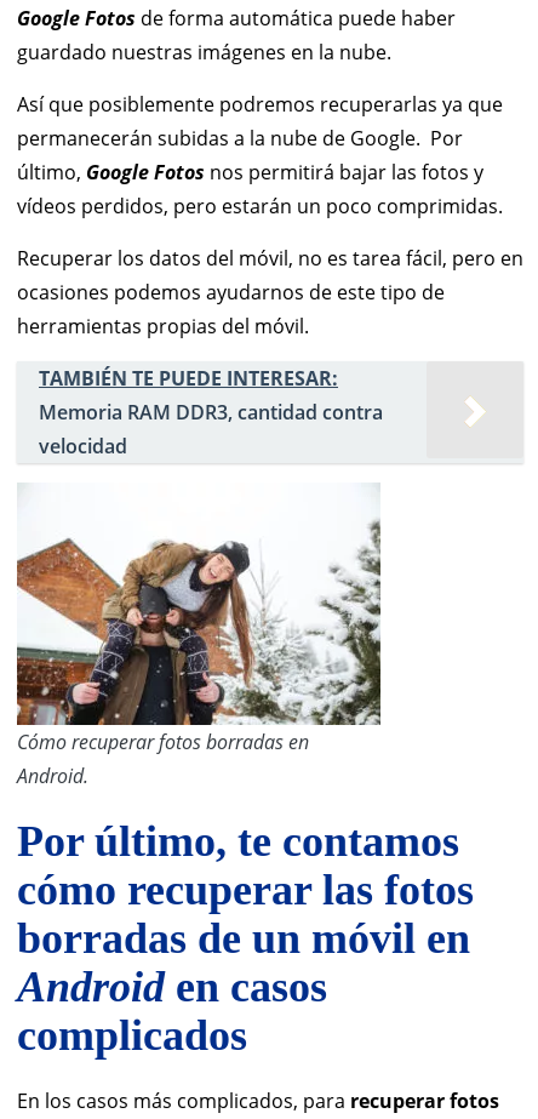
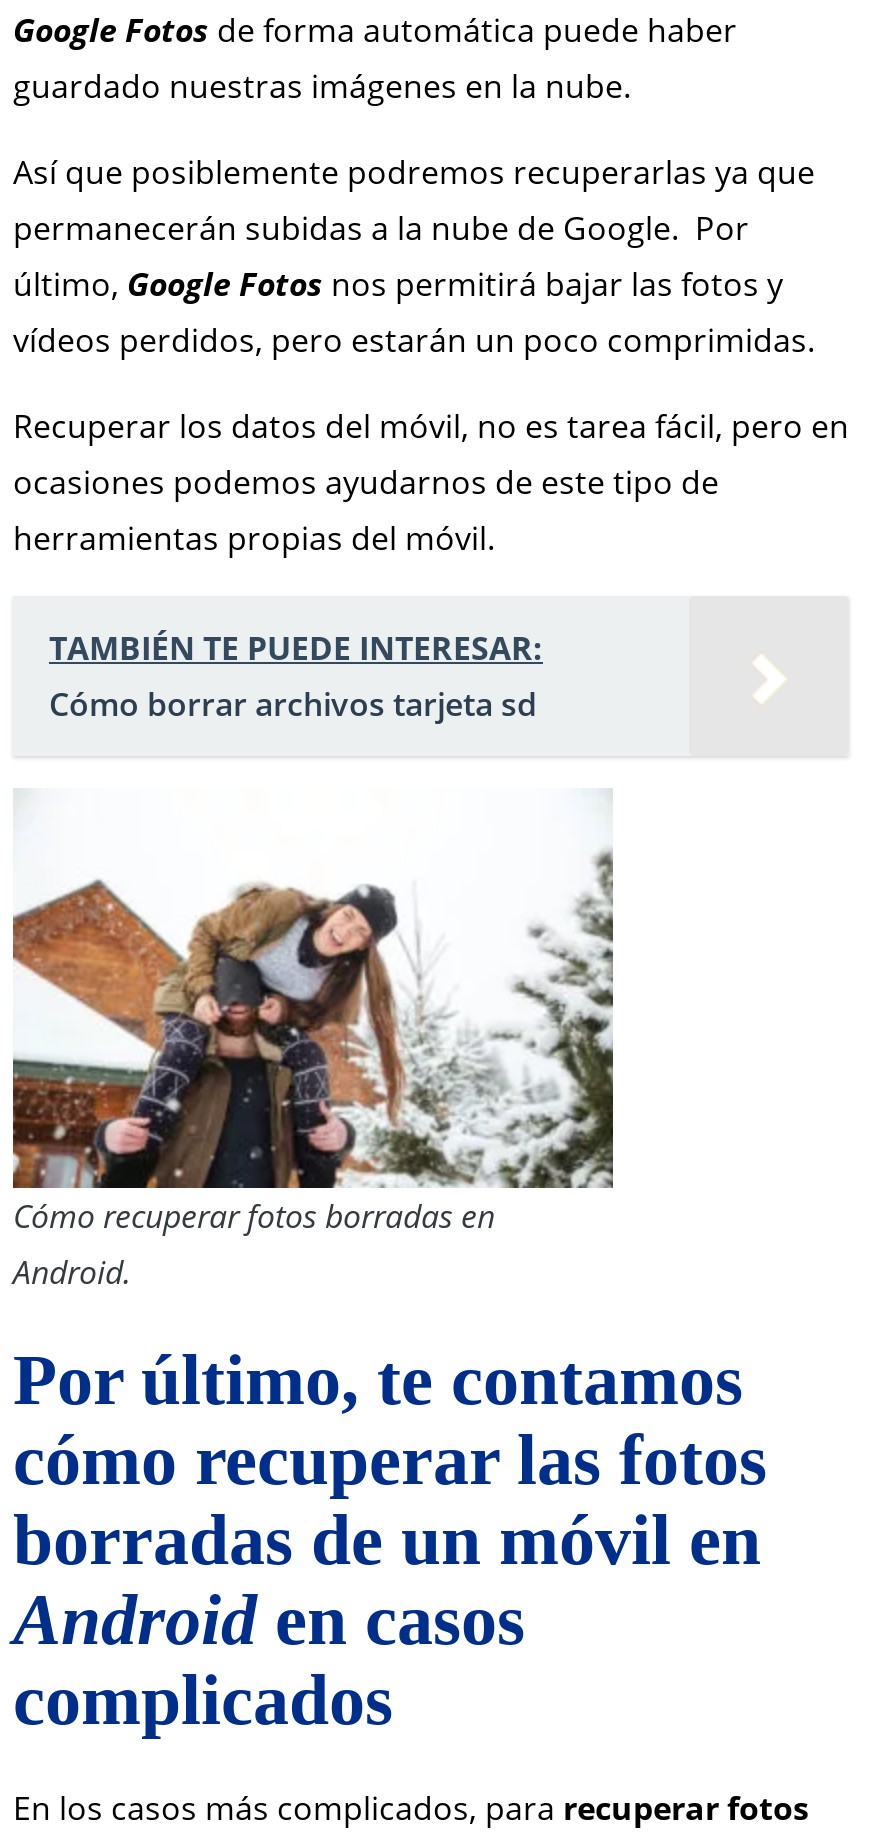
- Memoria RAM DDR3, cantidad contra
- velocidad
+ Cómo borrar archivos tarjeta sd
